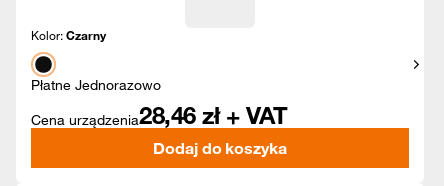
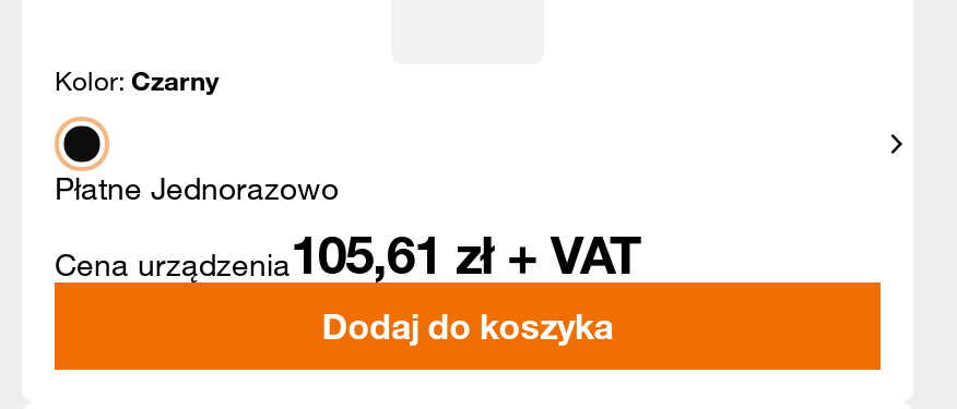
- Cena urządzenia28,46 zł + VAT
+ Cena urządzenia105,61 zł + VAT
